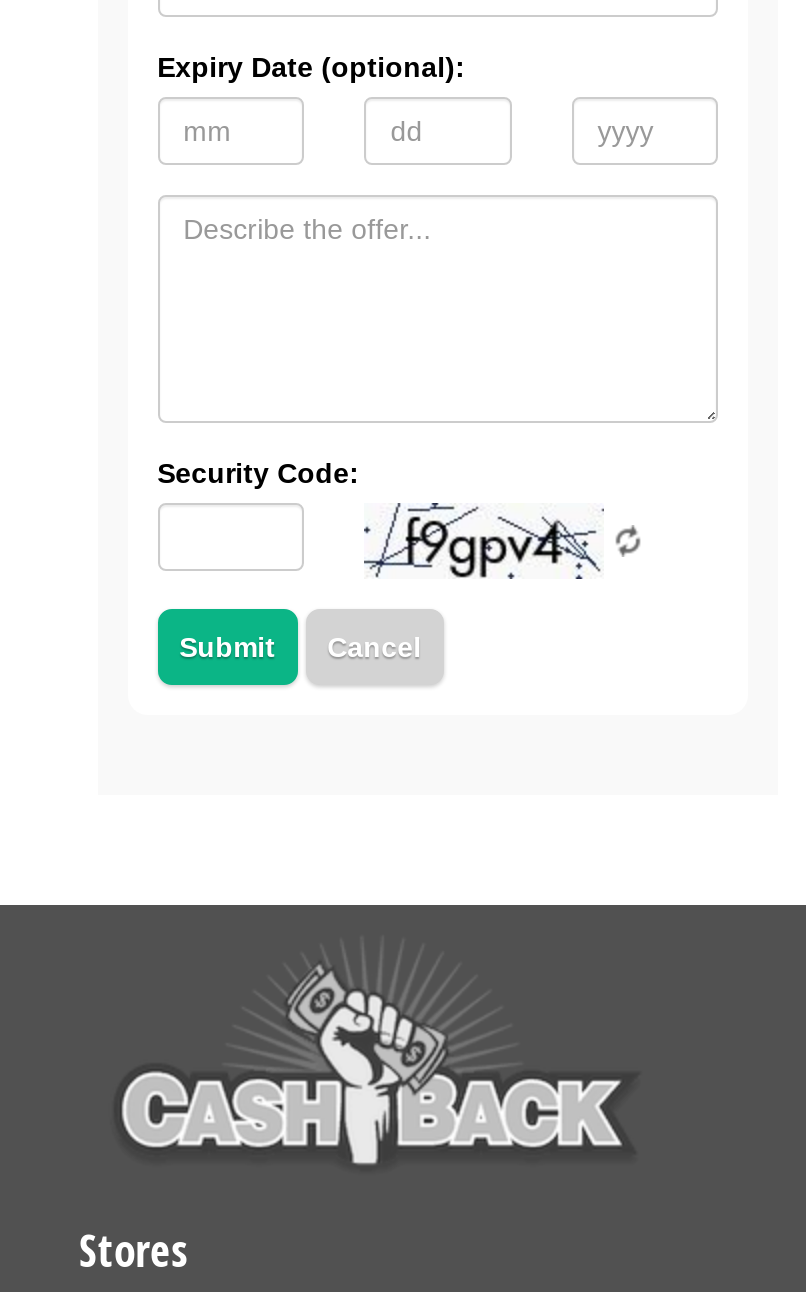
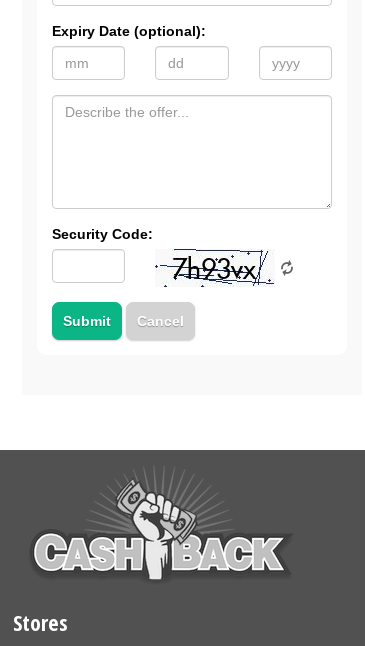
- [image]
+ [image]
